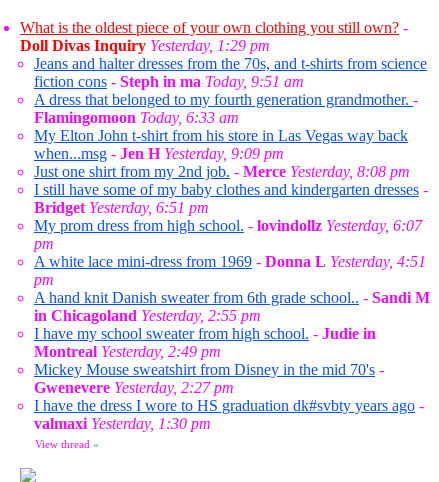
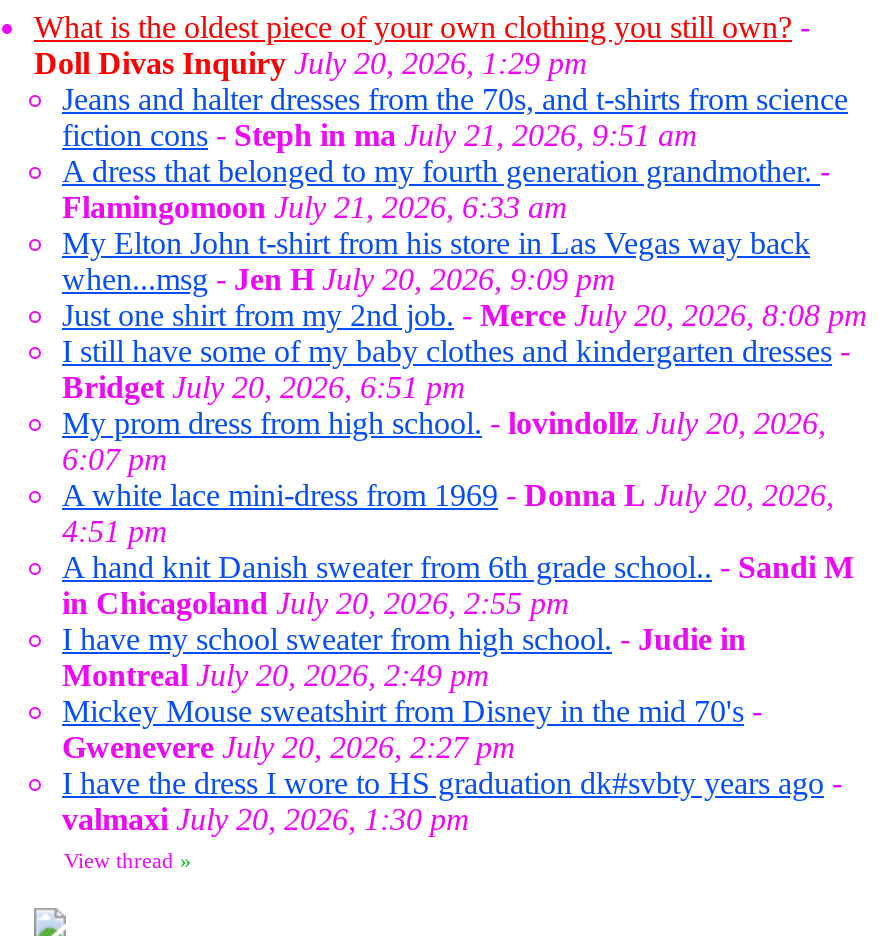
- Doll Divas Inquiry Yesterday, 1:29 pm
+ Doll Divas Inquiry July 20, 2026, 1:29 pm

- fiction cons - Steph in ma Today, 9:51 am
+ fiction cons - Steph in ma July 21, 2026, 9:51 am

- Flamingomoon Today, 6:33 am
+ Flamingomoon July 21, 2026, 6:33 am

- when...msg - Jen H Yesterday, 9:09 pm
- Just one shirt from my 2nd job. - Merce Yesterday, 8:08 pm
+ when...msg - Jen H July 20, 2026, 9:09 pm
+ Just one shirt from my 2nd job. - Merce July 20, 2026, 8:08 pm

- Bridget Yesterday, 6:51 pm
- My prom dress from high school. - lovindollz Yesterday, 6:07
- pm
- A white lace mini-dress from 1969 - Donna L Yesterday, 4:51
- pm
+ Bridget July 20, 2026, 6:51 pm
+ My prom dress from high school. - lovindollz July 20, 2026,
+ 6:07 pm
+ A white lace mini-dress from 1969 - Donna L July 20, 2026,
+ 4:51 pm

- in Chicagoland Yesterday, 2:55 pm
+ in Chicagoland July 20, 2026, 2:55 pm

- Montreal Yesterday, 2:49 pm
+ Montreal July 20, 2026, 2:49 pm

- Gwenevere Yesterday, 2:27 pm
+ Gwenevere July 20, 2026, 2:27 pm

- valmaxi Yesterday, 1:30 pm
+ valmaxi July 20, 2026, 1:30 pm
